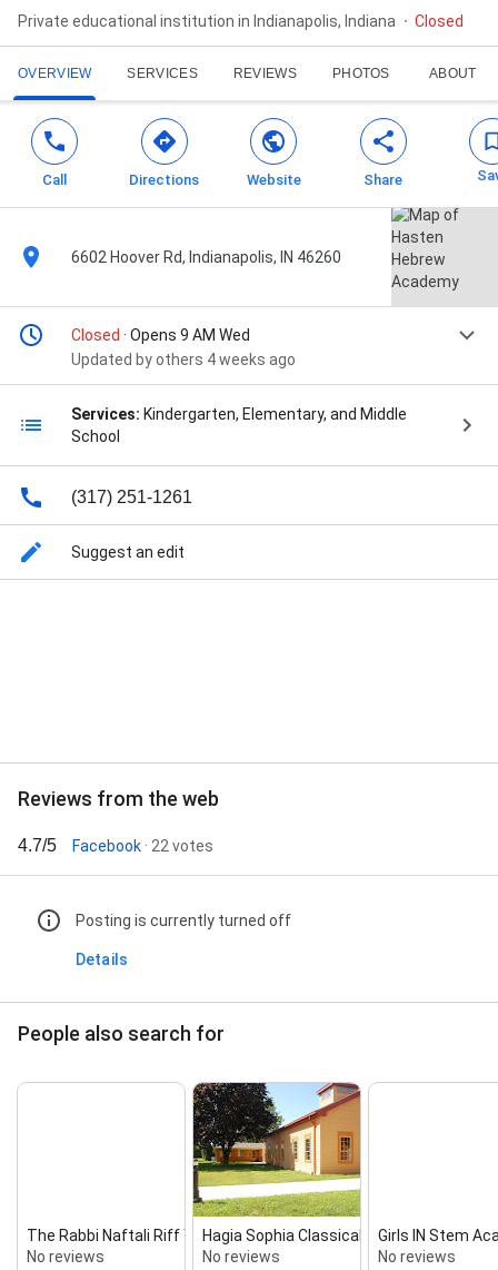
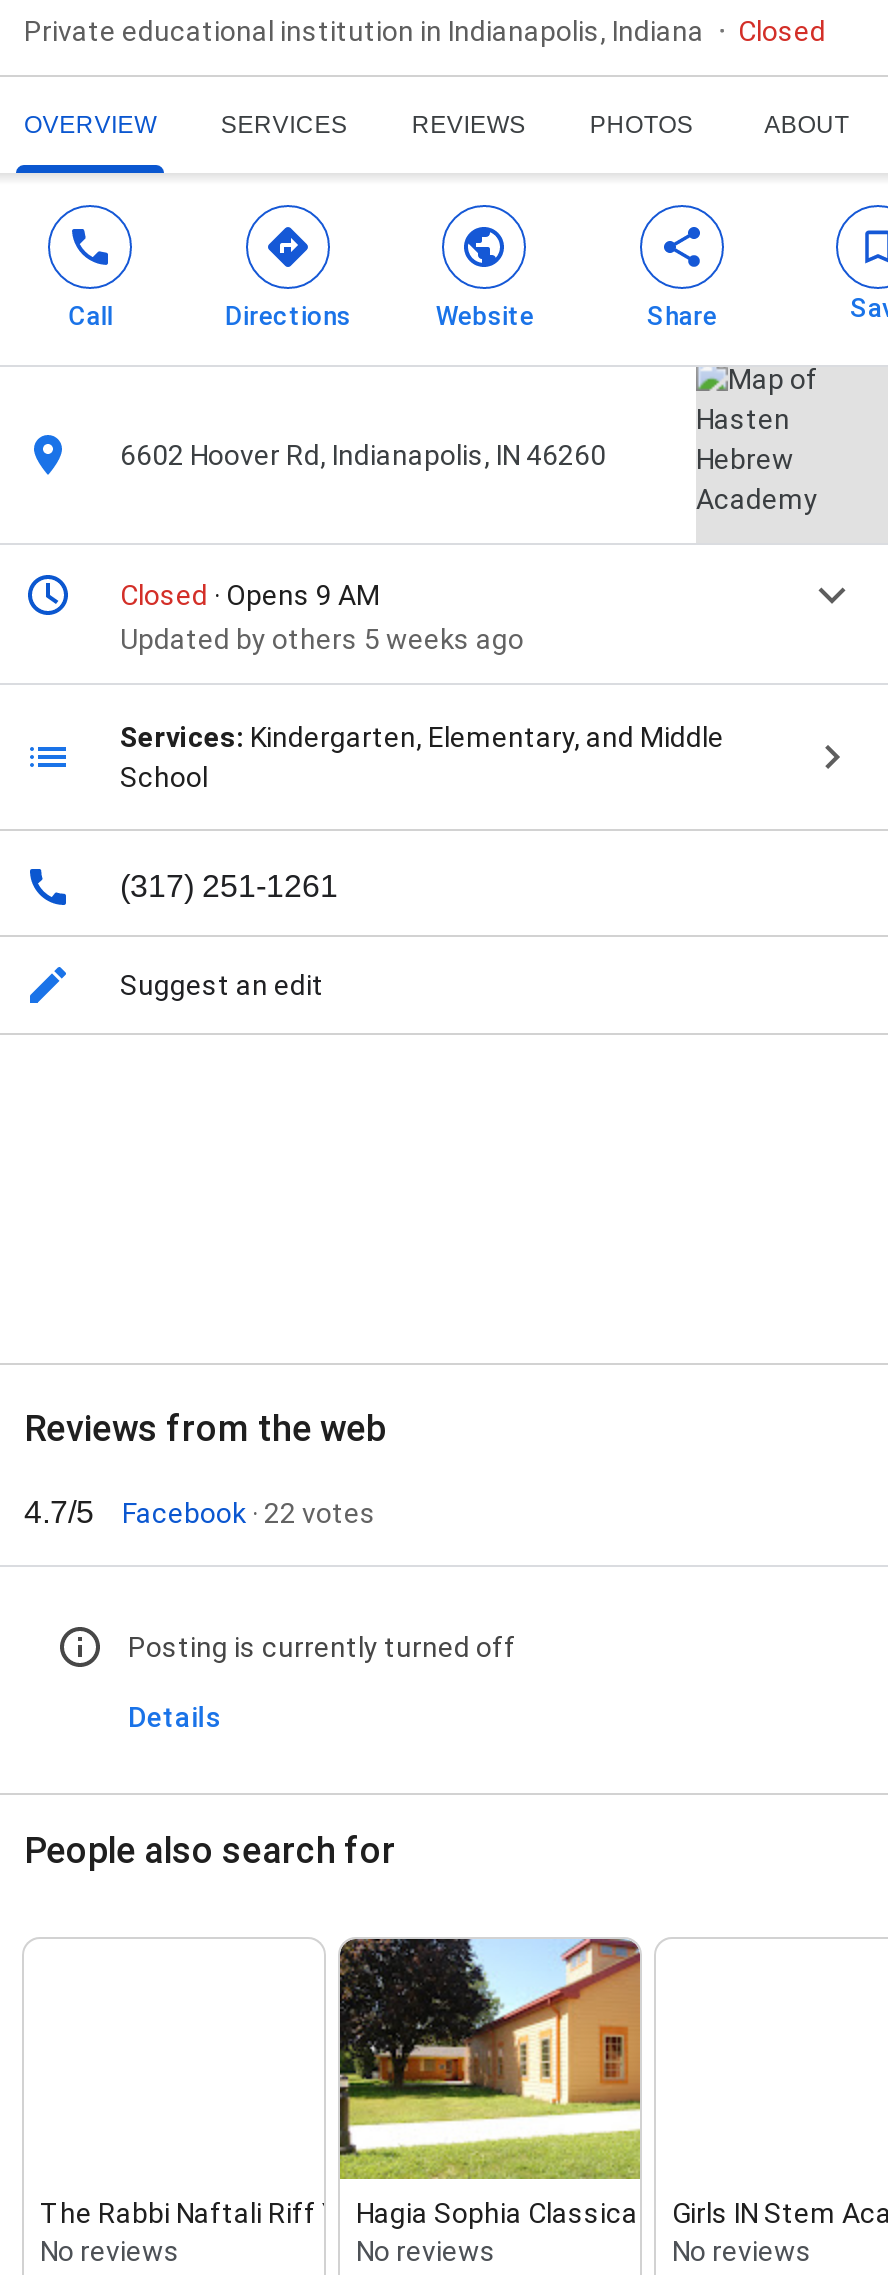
- Closed · Opens 9 AM Wed
- Updated by others 4 weeks ago
+ Closed · Opens 9 AM
+ Updated by others 5 weeks ago
